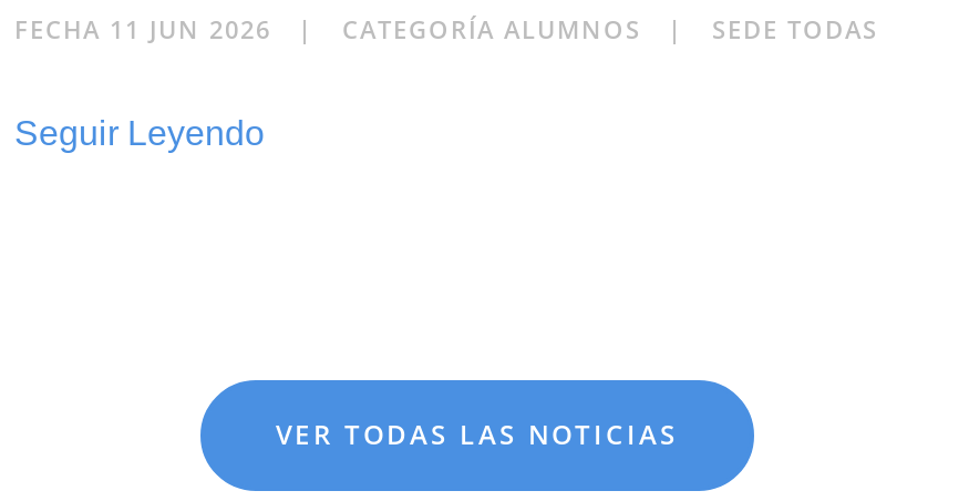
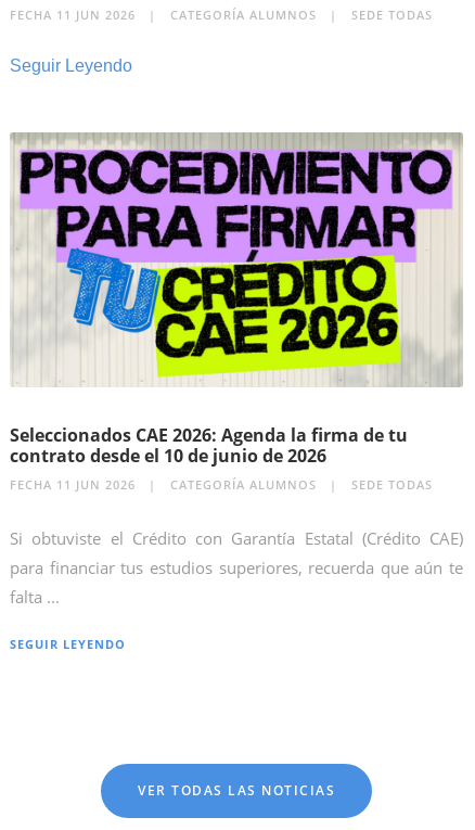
+ [image]
+ Seleccionados CAE 2026: Agenda la firma de tu
+ contrato desde el 10 de junio de 2026
+ FECHA 11 JUN 2026
+ CATEGORÍA ALUMNOS
+ SEDE TODAS
+ Si obtuviste el Crédito con Garantía Estatal (Crédito CAE)
+ para financiar tus estudios superiores, recuerda que aún te
+ falta ...
+ SEGUIR LEYENDO
